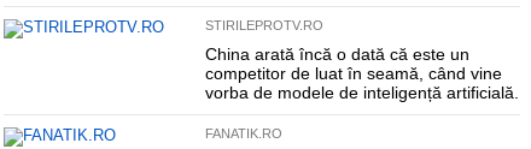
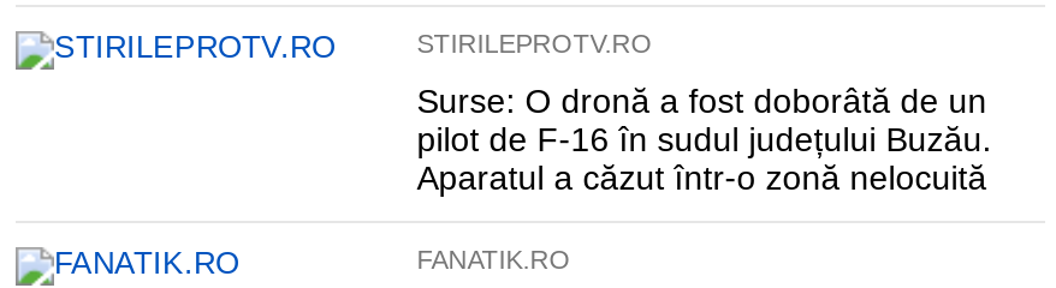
- China arată încă o dată că este un
- competitor de luat în seamă, când vine
- vorba de modele de inteligență artificială.
+ Surse: O dronă a fost doborâtă de un
+ pilot de F-16 în sudul județului Buzău.
+ Aparatul a căzut într-o zonă nelocuită
